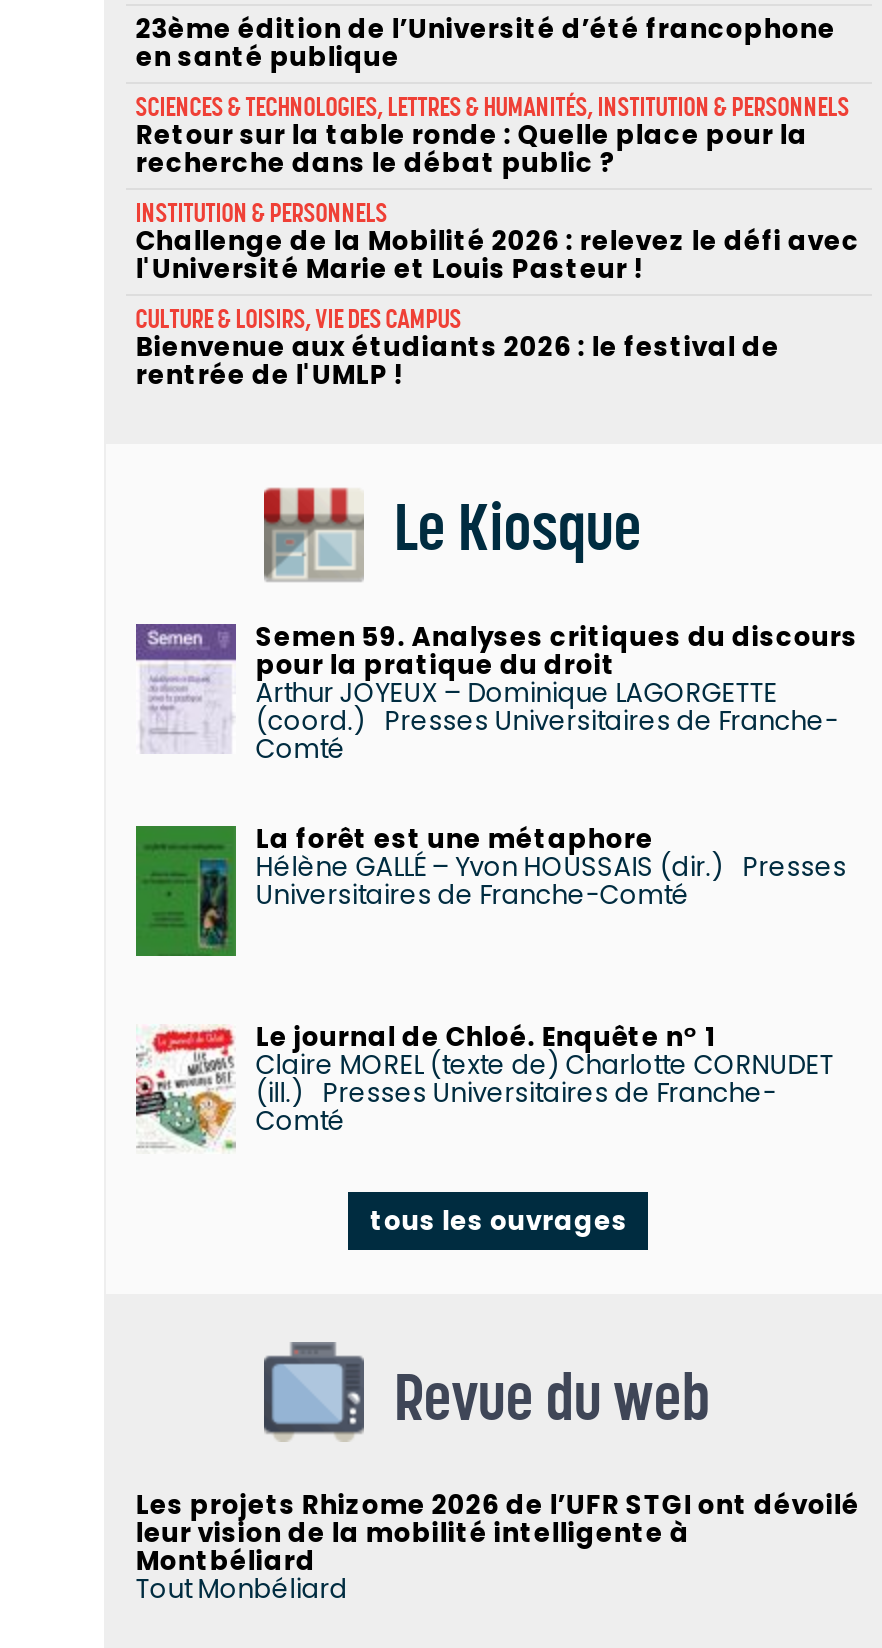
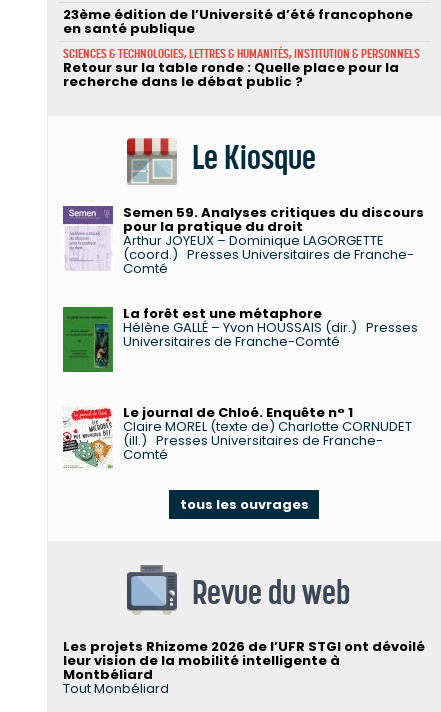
- INSTITUTION & PERSONNELS
- Challenge de la Mobilité 2026 : relevez le défi avec
- l'Université Marie et Louis Pasteur !
- CULTURE & LOISIRS, VIE DES CAMPUS
- Bienvenue aux étudiants 2026 : le festival de
- rentrée de l'UMLP !
